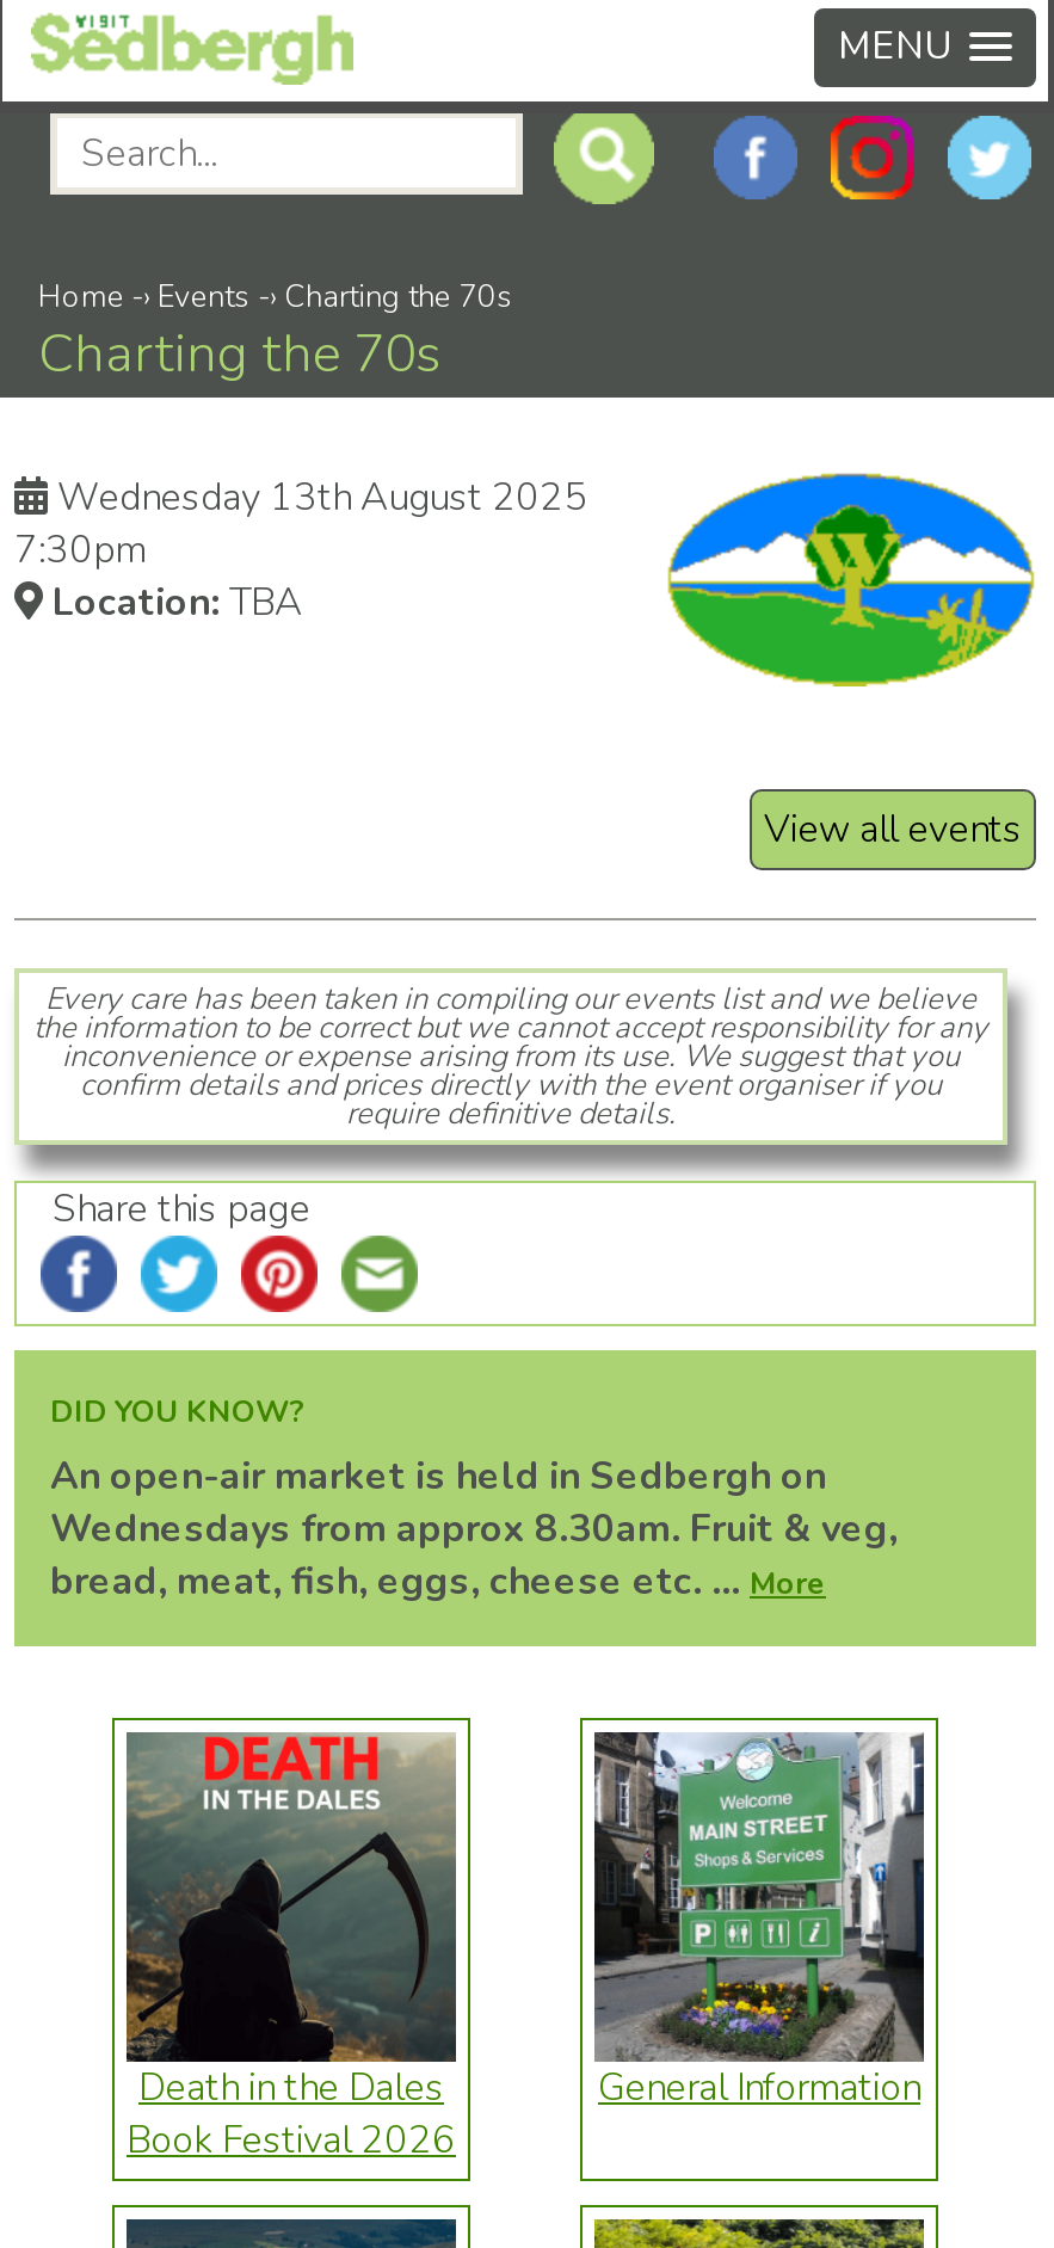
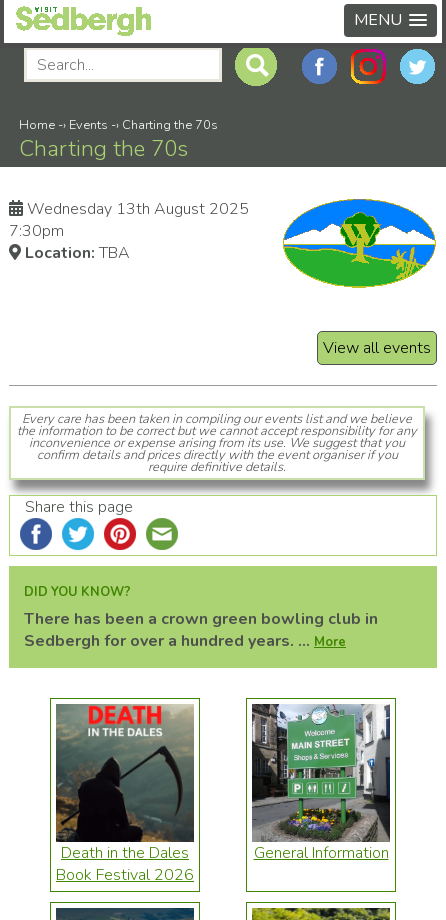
- An open-air market is held in Sedbergh on
- Wednesdays from approx 8.30am. Fruit & veg,
- bread, meat, fish, eggs, cheese etc. ... More
+ There has been a crown green bowling club in
+ Sedbergh for over a hundred years. ... More
